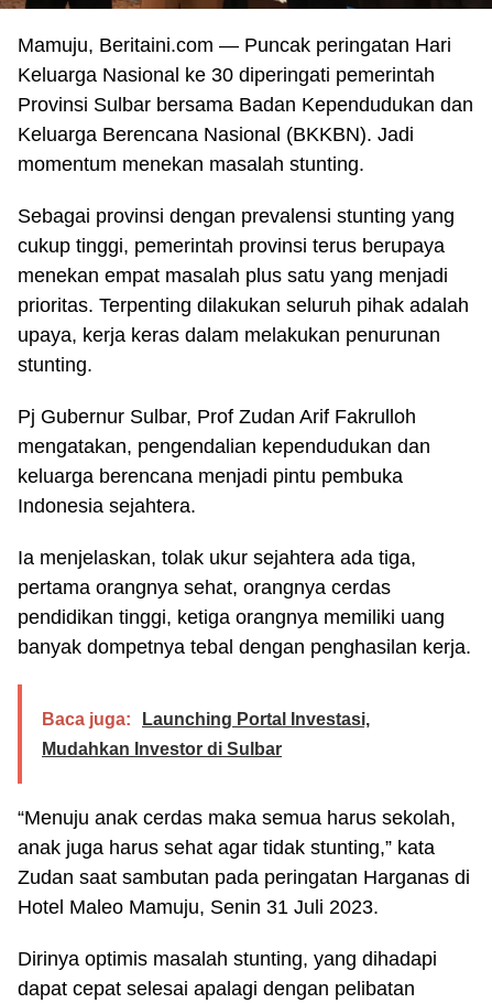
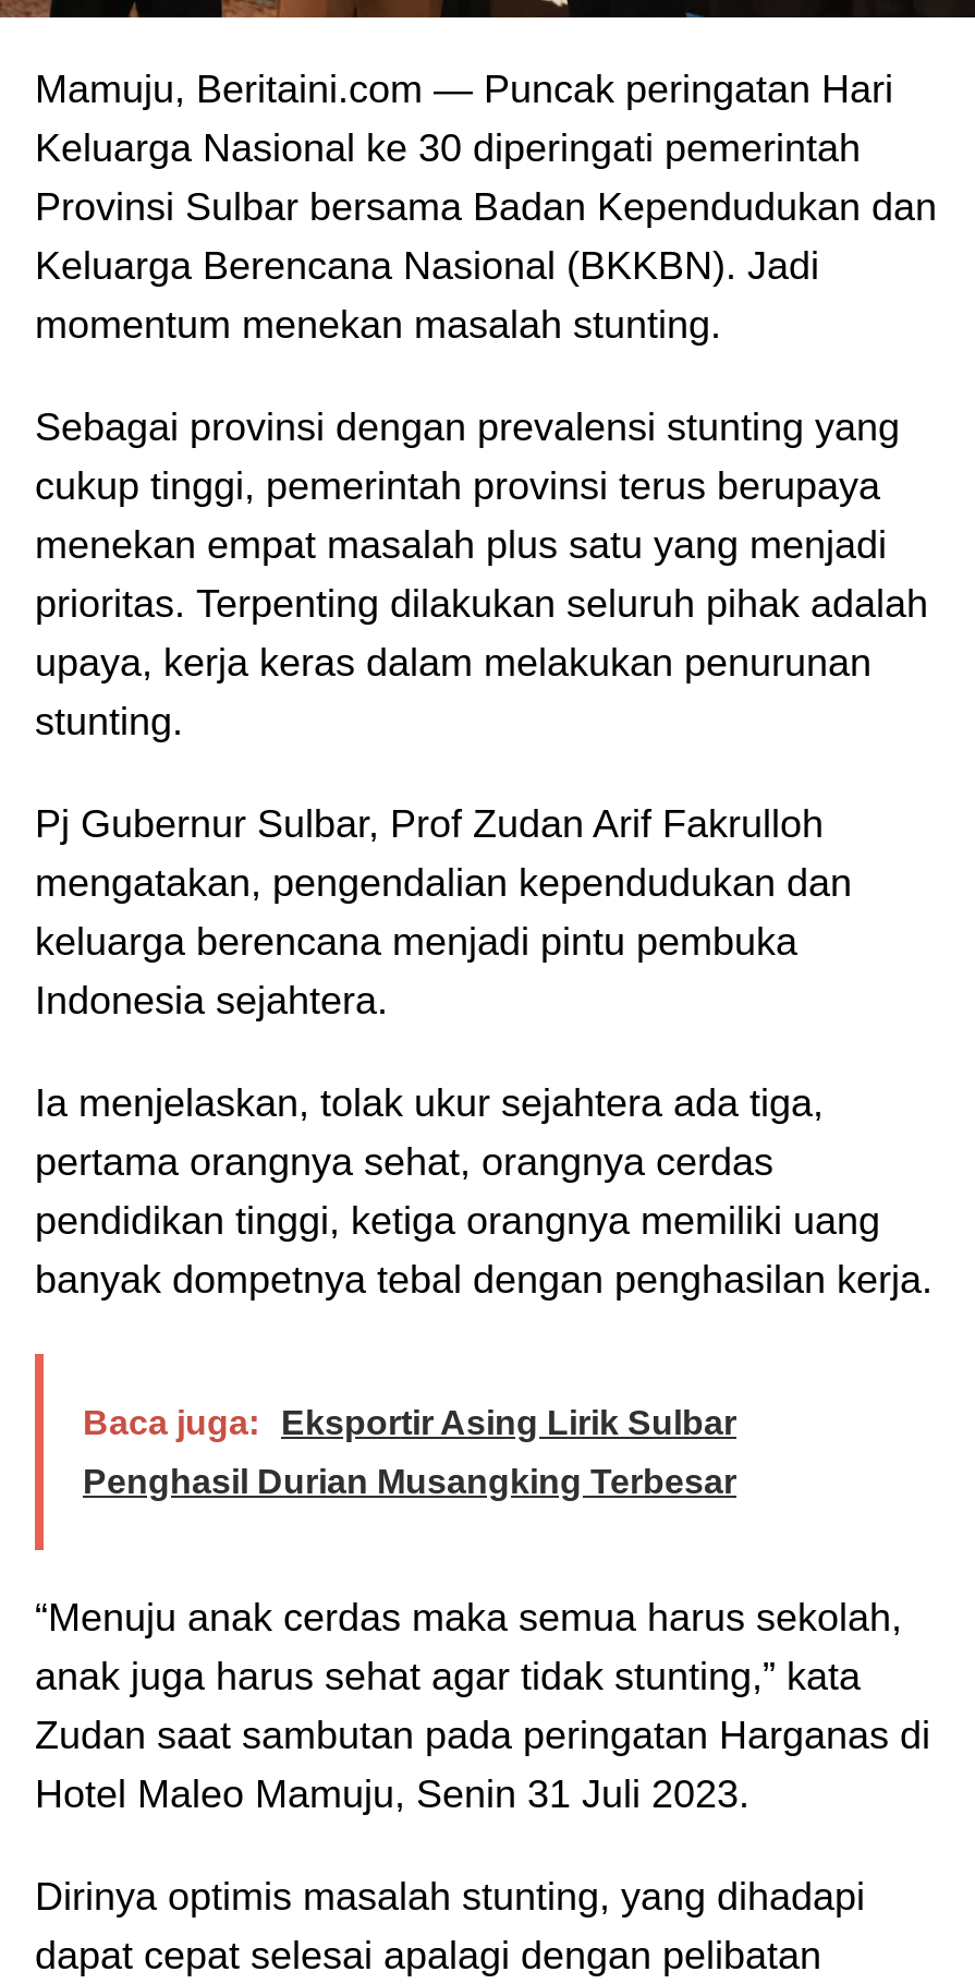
- Baca juga: Launching Portal Investasi,
+ Baca juga: Eksportir Asing Lirik Sulbar

- Mudahkan Investor di Sulbar
+ Penghasil Durian Musangking Terbesar
